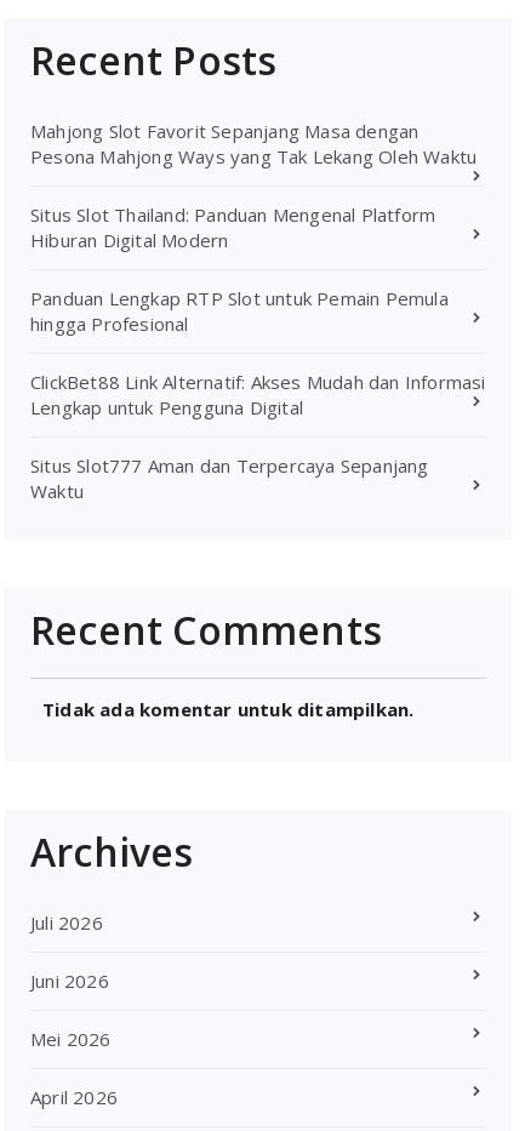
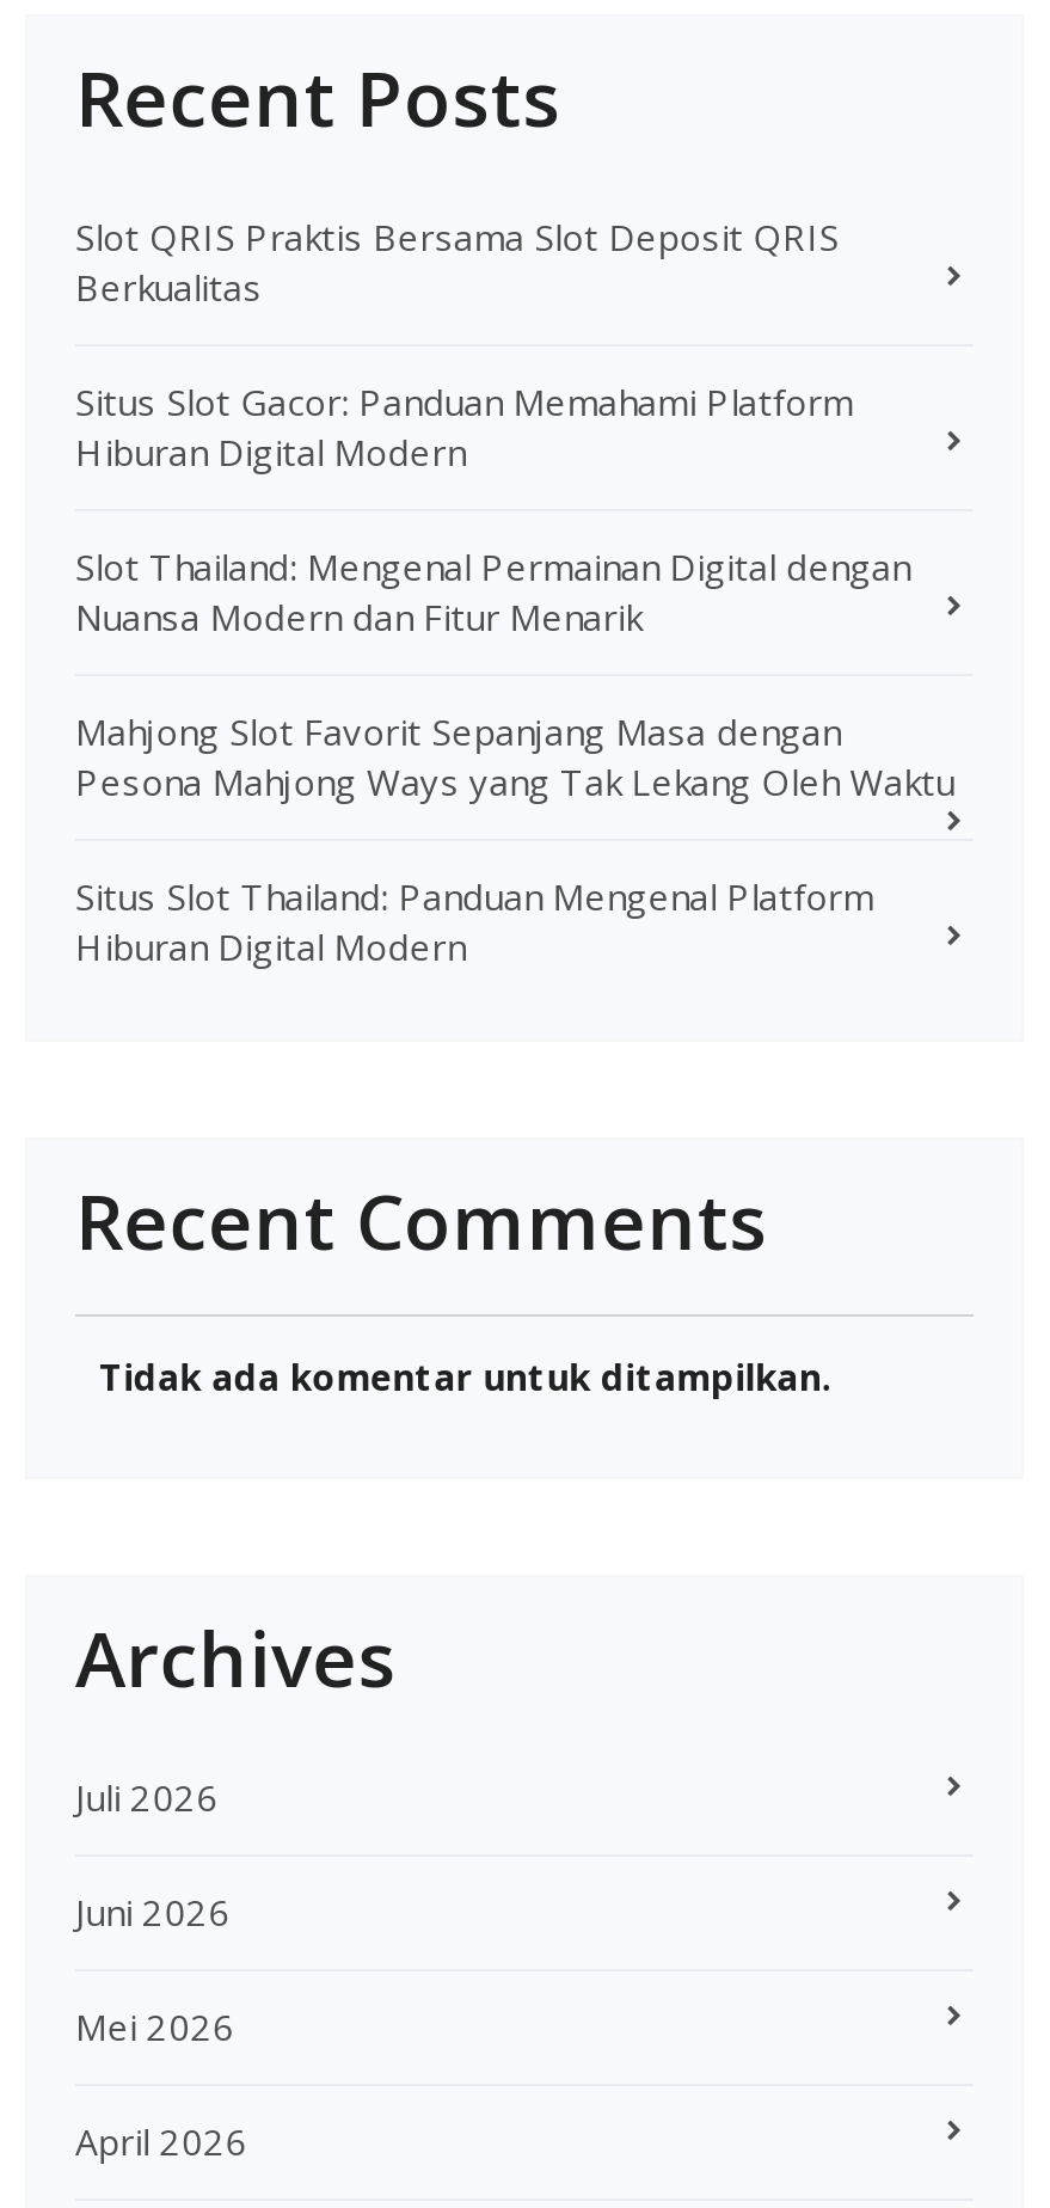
+ Slot QRIS Praktis Bersama Slot Deposit QRIS
+ Berkualitas
+ Situs Slot Gacor: Panduan Memahami Platform
+ Hiburan Digital Modern
+ Slot Thailand: Mengenal Permainan Digital dengan
+ Nuansa Modern dan Fitur Menarik

moved down: Mahjong Slot Favorit Sepanjang Masa dengan | Pesona Mahjong Ways yang Tak Lekang Oleh Waktu | Situs Slot Thailand: Panduan Mengenal Platform | Hiburan Digital Modern

- Panduan Lengkap RTP Slot untuk Pemain Pemula
- hingga Profesional
- ClickBet88 Link Alternatif: Akses Mudah dan Informasi
- Lengkap untuk Pengguna Digital
- Situs Slot777 Aman dan Terpercaya Sepanjang
- Waktu
